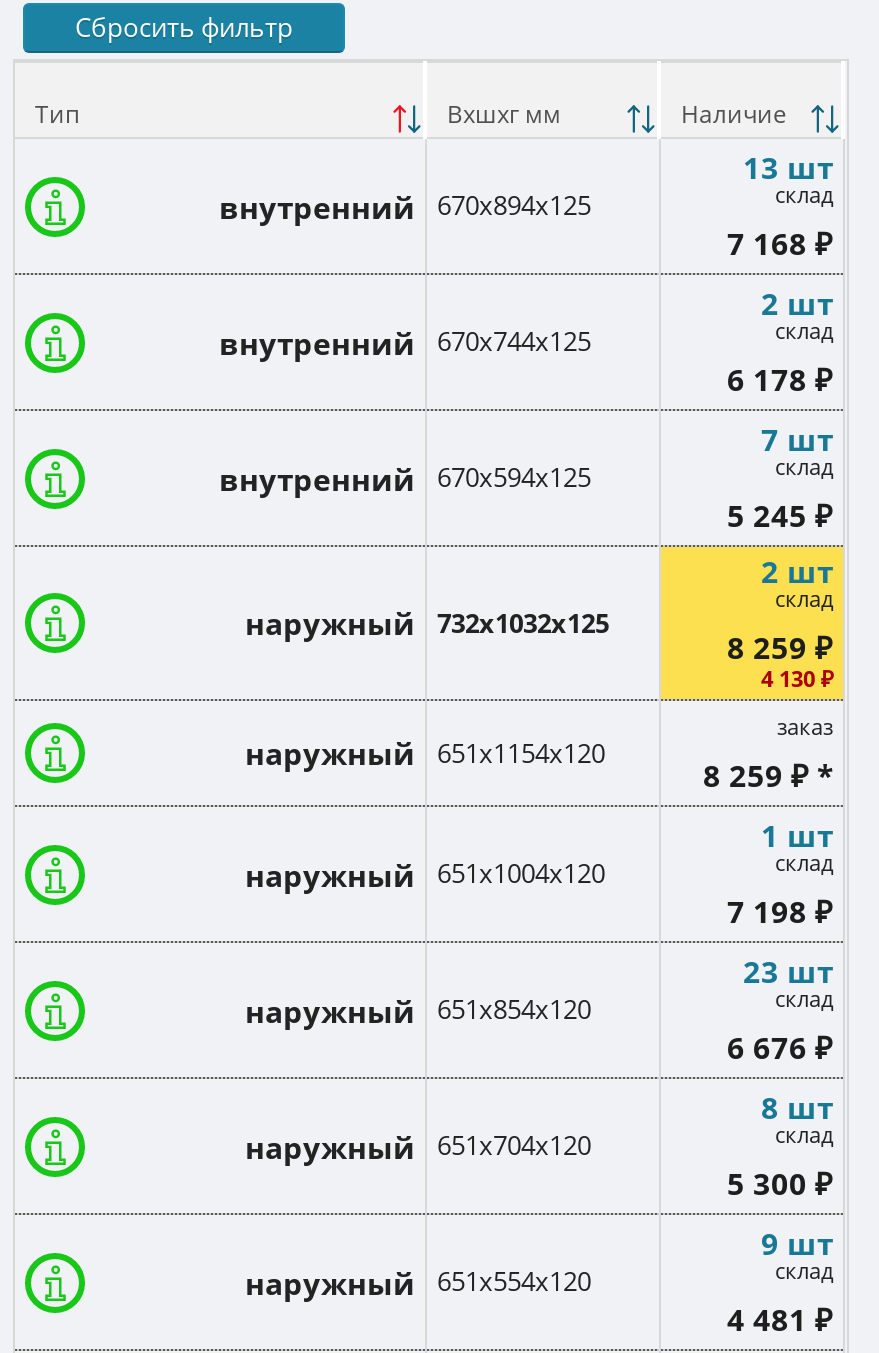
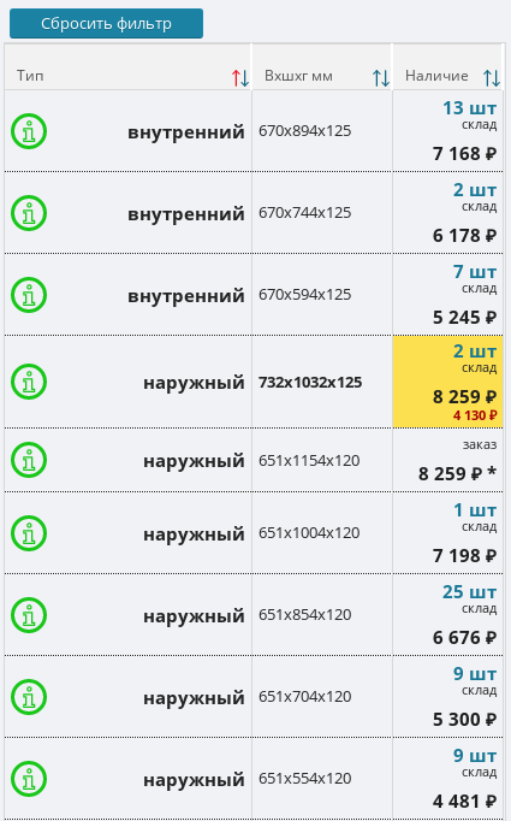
- 23 шт
+ 25 шт

- 8 шт
+ 9 шт
